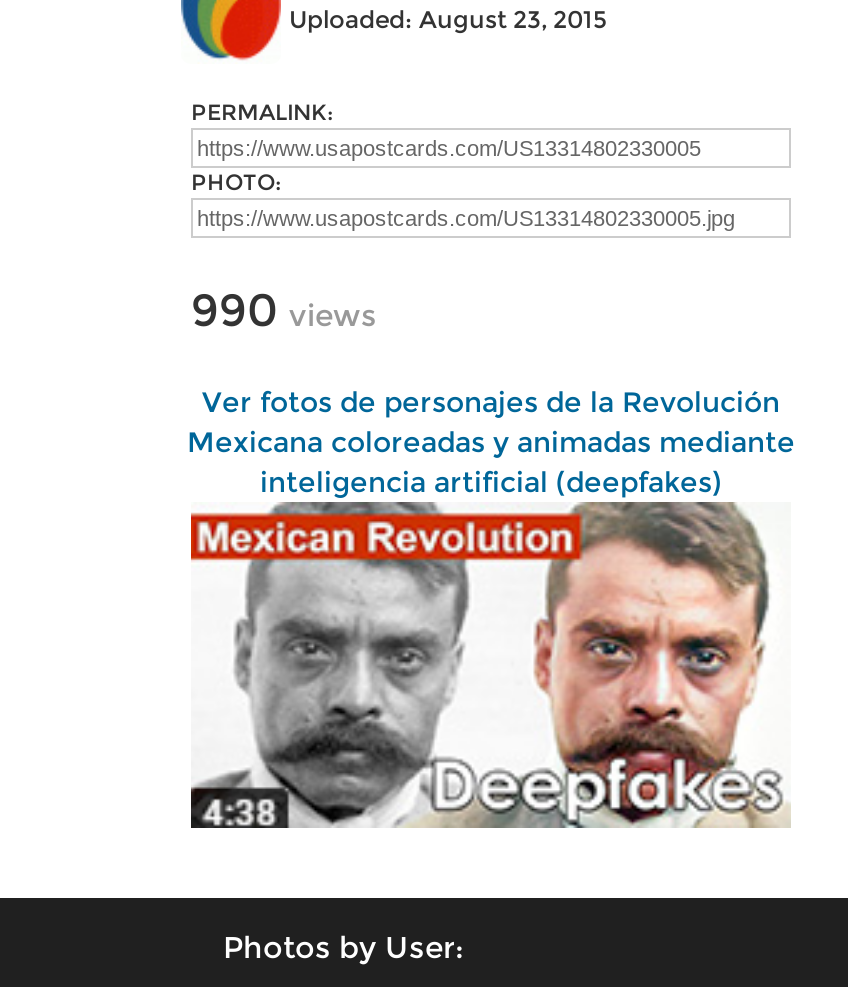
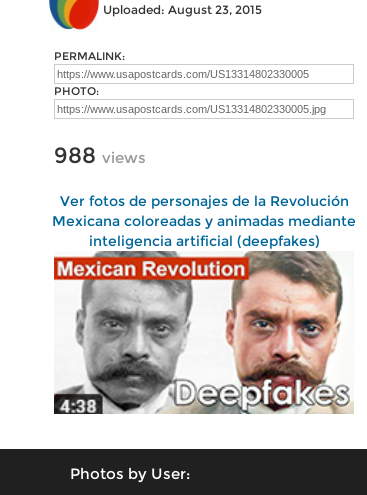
- 990 views
+ 988 views
